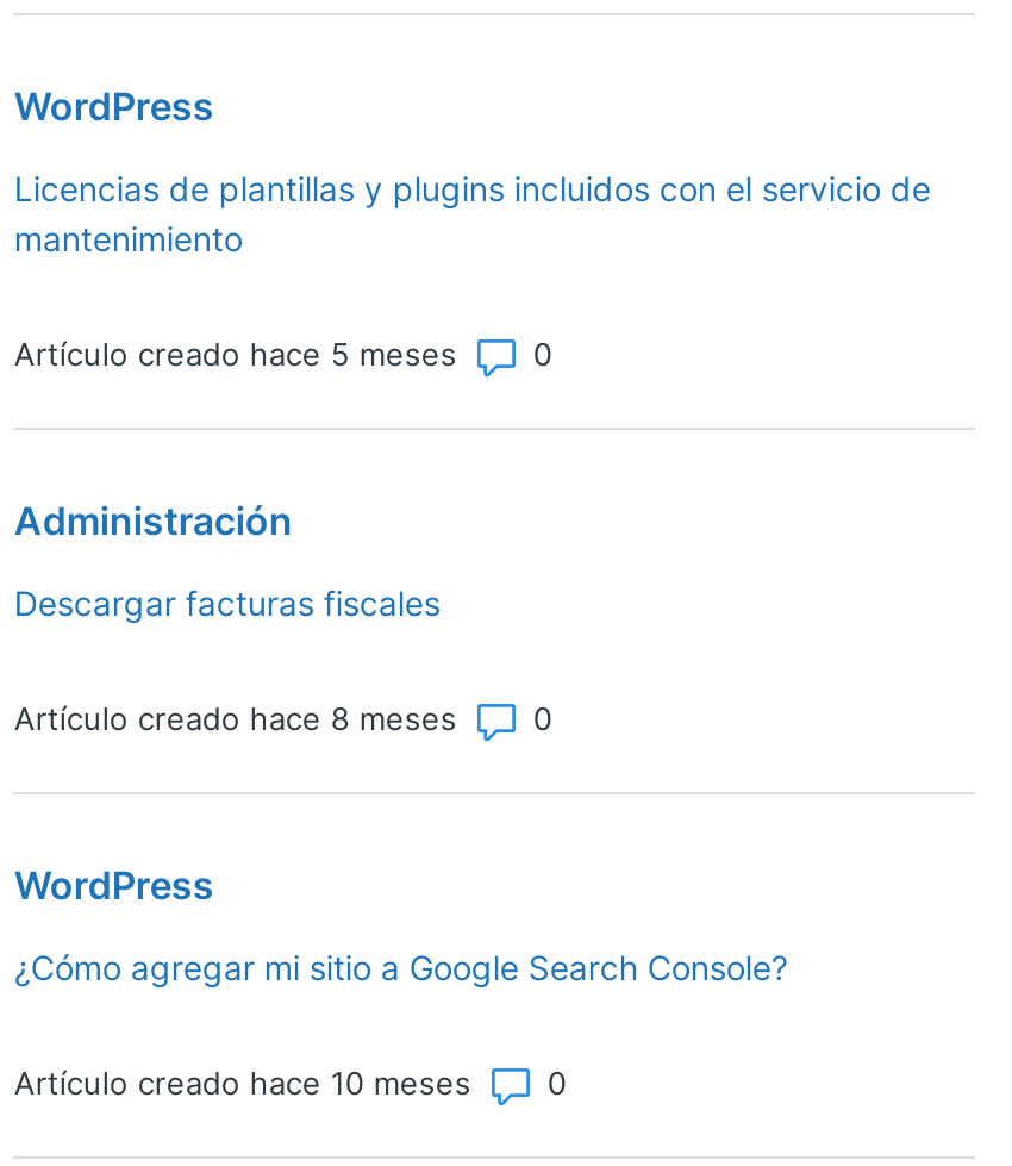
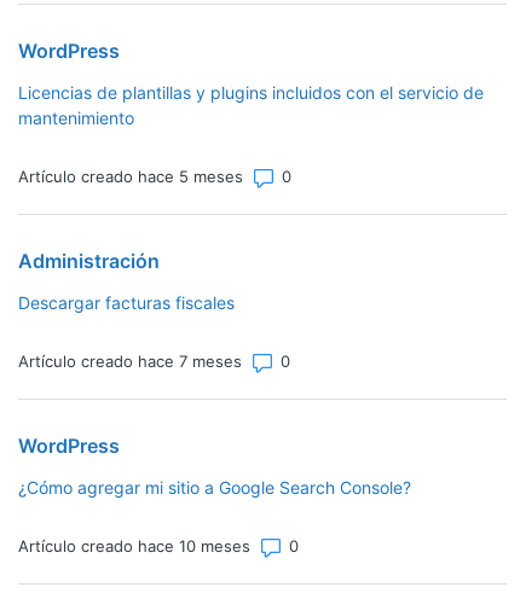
- Artículo creado hace 8 meses
+ Artículo creado hace 7 meses
